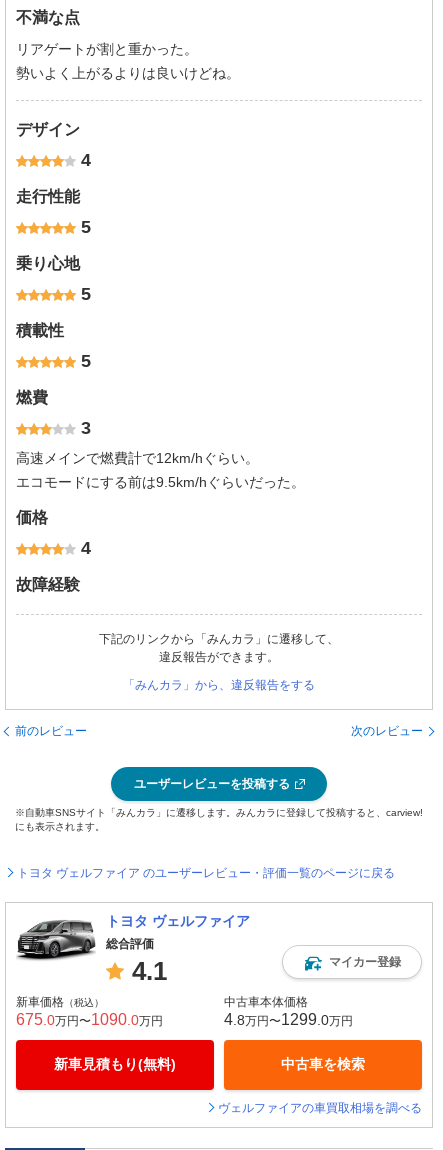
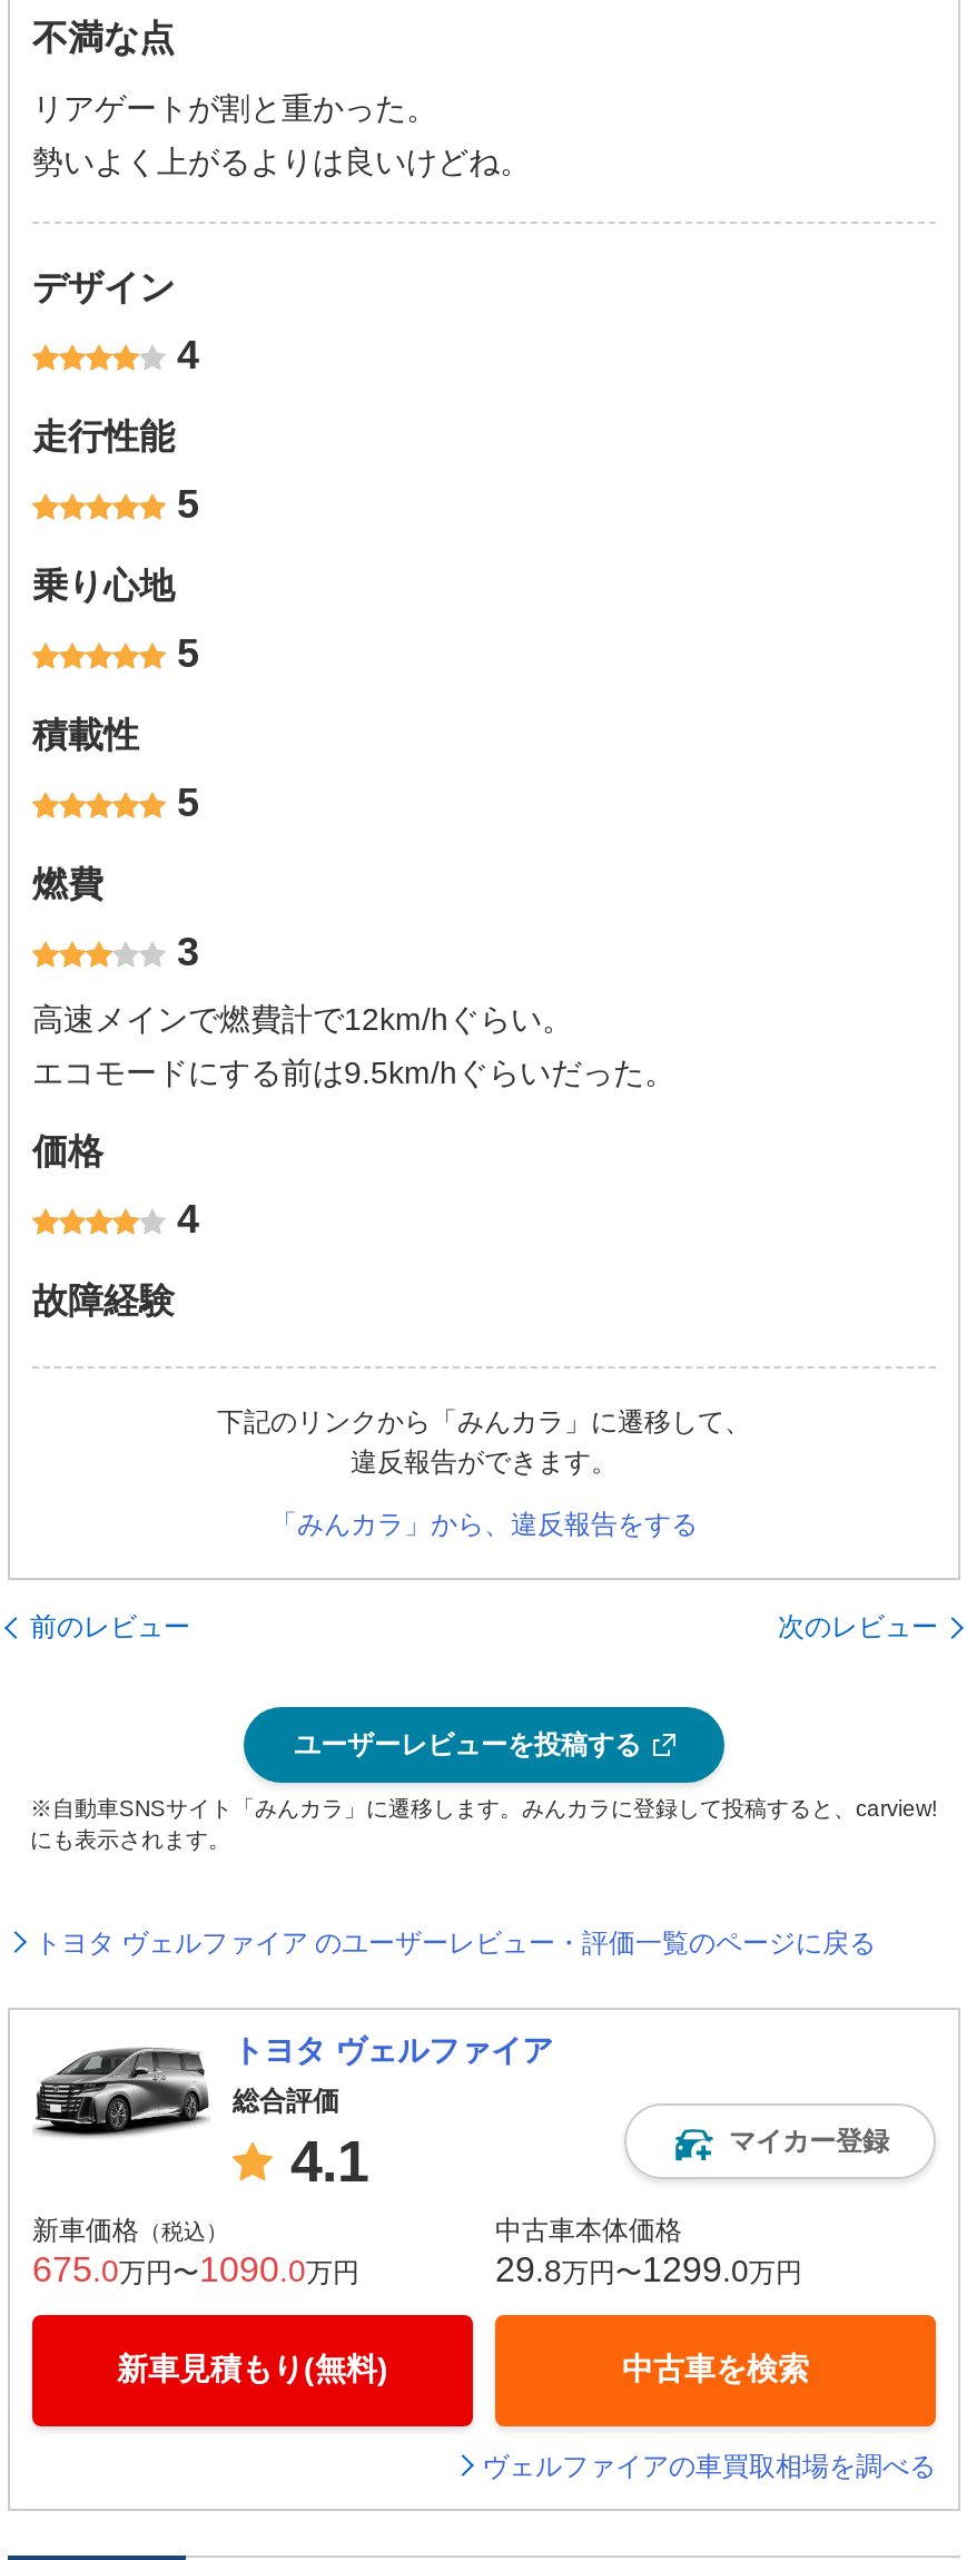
- 4.8万円〜1299.0万円
+ 29.8万円〜1299.0万円
